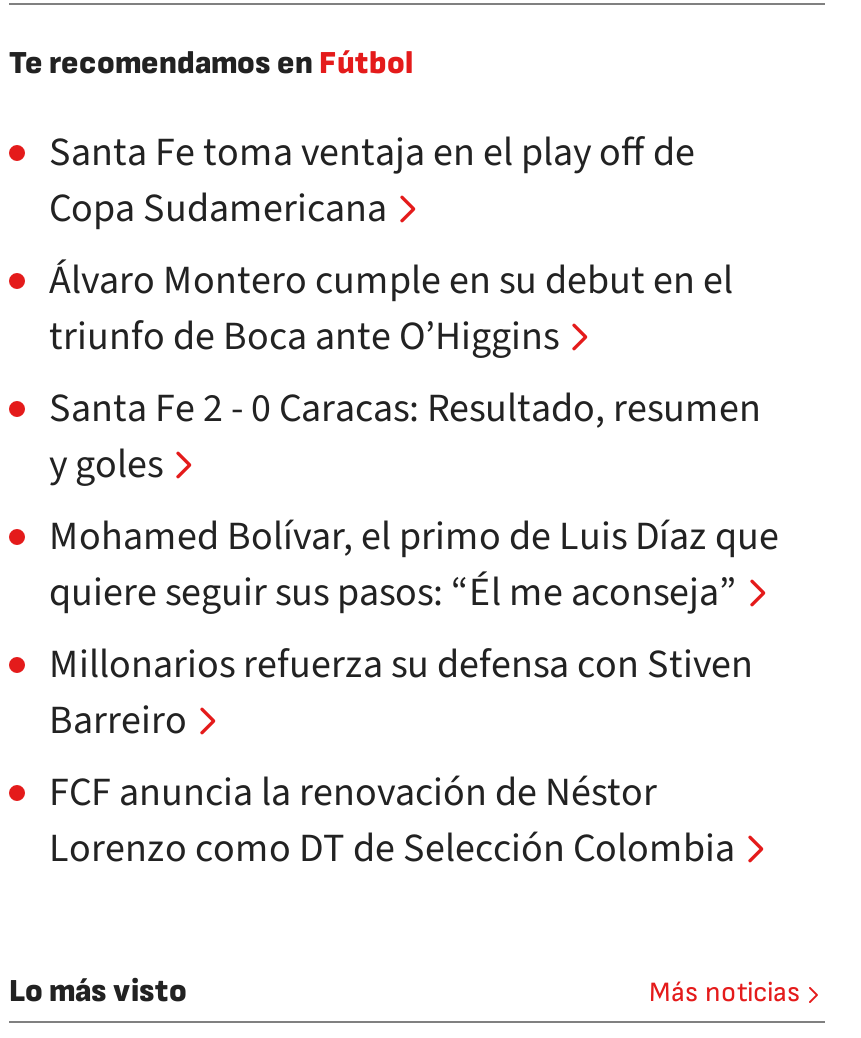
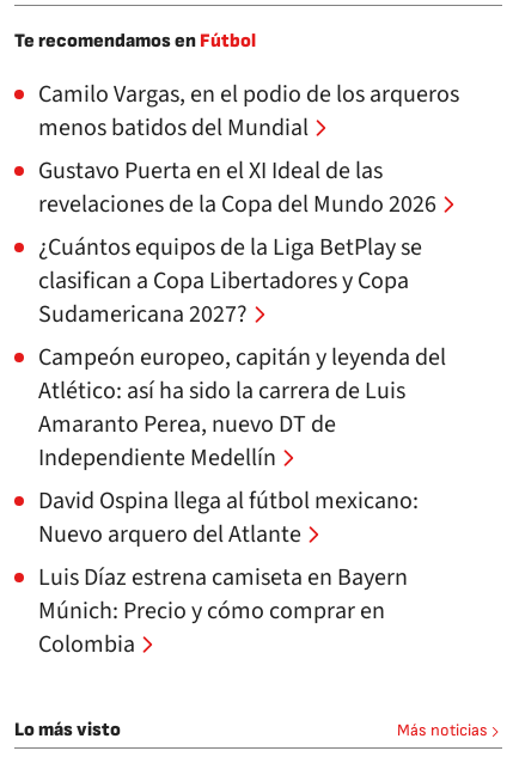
- Santa Fe toma ventaja en el play off de
- Copa Sudamericana
- Álvaro Montero cumple en su debut en el
- triunfo de Boca ante O’Higgins
- Santa Fe 2 - 0 Caracas: Resultado, resumen
- y goles
- Mohamed Bolívar, el primo de Luis Díaz que
- quiere seguir sus pasos: “Él me aconseja”
- Millonarios refuerza su defensa con Stiven
- Barreiro
- FCF anuncia la renovación de Néstor
- Lorenzo como DT de Selección Colombia
+ Camilo Vargas, en el podio de los arqueros
+ menos batidos del Mundial
+ Gustavo Puerta en el XI Ideal de las
+ revelaciones de la Copa del Mundo 2026
+ ¿Cuántos equipos de la Liga BetPlay se
+ clasifican a Copa Libertadores y Copa
+ Sudamericana 2027?
+ Campeón europeo, capitán y leyenda del
+ Atlético: así ha sido la carrera de Luis
+ Amaranto Perea, nuevo DT de
+ Independiente Medellín
+ David Ospina llega al fútbol mexicano:
+ Nuevo arquero del Atlante
+ Luis Díaz estrena camiseta en Bayern
+ Múnich: Precio y cómo comprar en
+ Colombia
